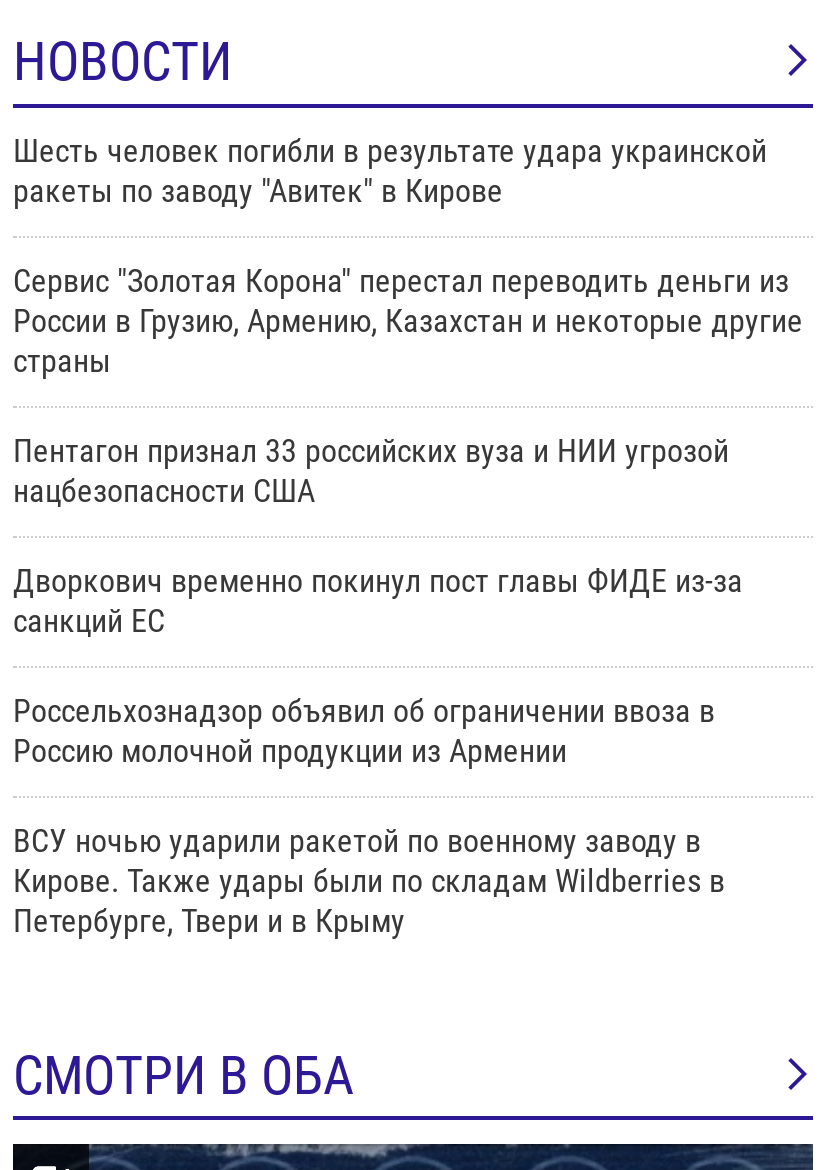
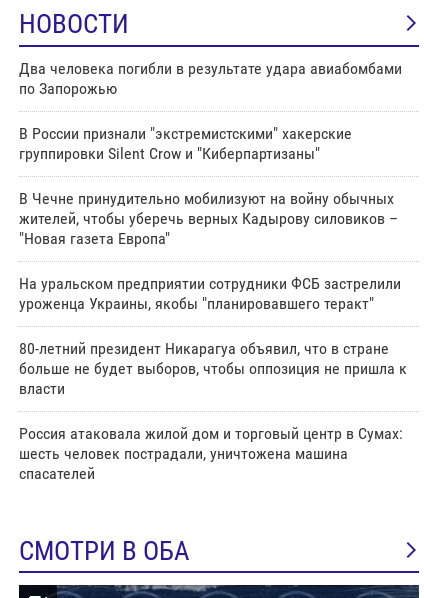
- Шесть человек погибли в результате удара украинской
- ракеты по заводу "Авитек" в Кирове
+ Два человека погибли в результате удара авиабомбами
+ по Запорожью

- Сервис "Золотая Корона" перестал переводить деньги из
- России в Грузию, Армению, Казахстан и некоторые другие
- страны
+ В России признали "экстремистскими" хакерские
+ группировки Silent Crow и "Киберпартизаны"

- Пентагон признал 33 российских вуза и НИИ угрозой
- нацбезопасности США
+ В Чечне принудительно мобилизуют на войну обычных
+ жителей, чтобы уберечь верных Кадырову силовиков –
+ "Новая газета Европа"

- Дворкович временно покинул пост главы ФИДЕ из-за
- санкций ЕС
+ На уральском предприятии сотрудники ФСБ застрелили
+ уроженца Украины, якобы "планировавшего теракт"

- Россельхознадзор объявил об ограничении ввоза в
- Россию молочной продукции из Армении
+ 80-летний президент Никарагуа объявил, что в стране
+ больше не будет выборов, чтобы оппозиция не пришла к
+ власти

- ВСУ ночью ударили ракетой по военному заводу в
- Кирове. Также удары были по складам Wildberries в
- Петербурге, Твери и в Крыму
+ Россия атаковала жилой дом и торговый центр в Сумах:
+ шесть человек пострадали, уничтожена машина
+ спасателей
